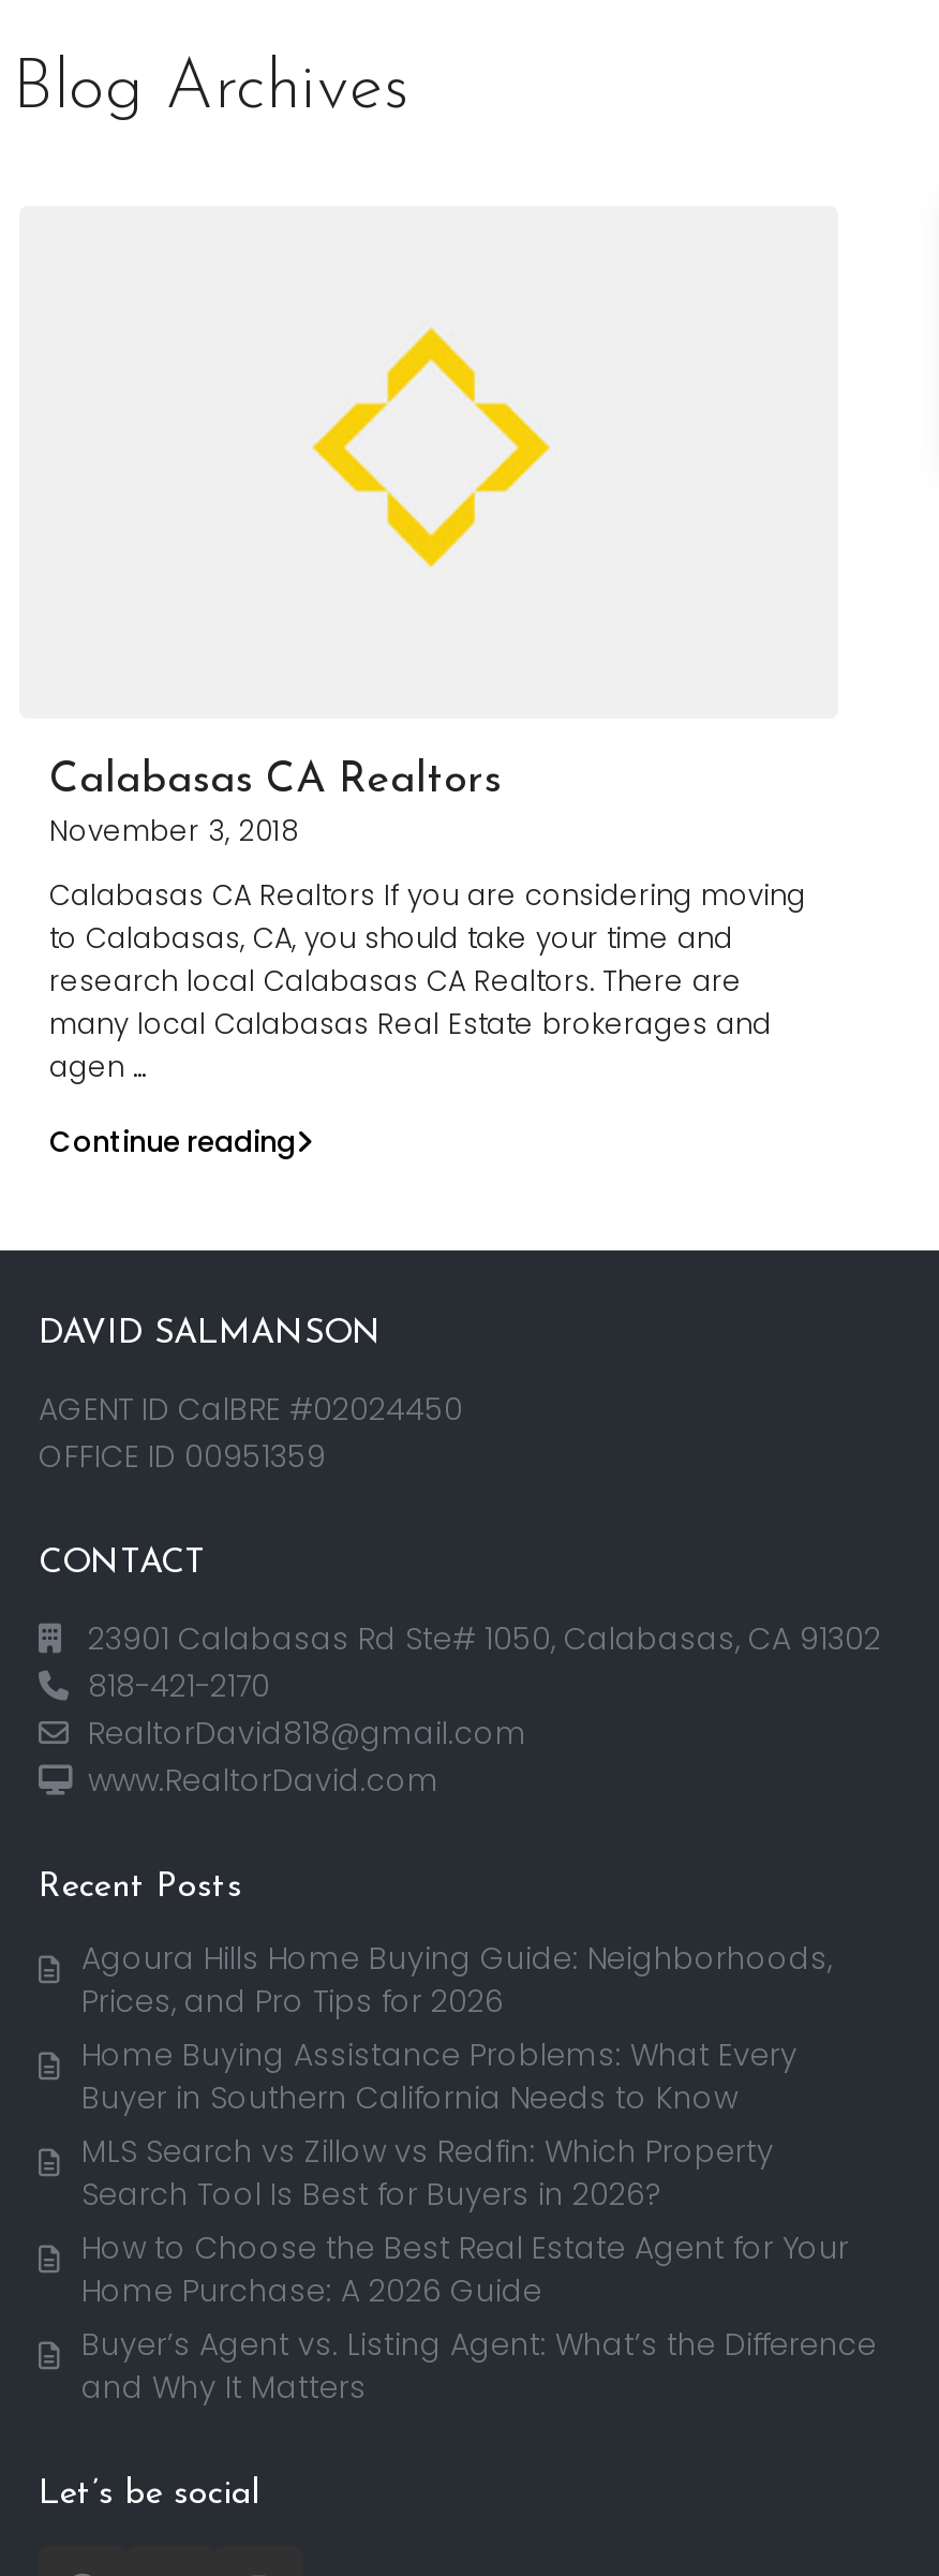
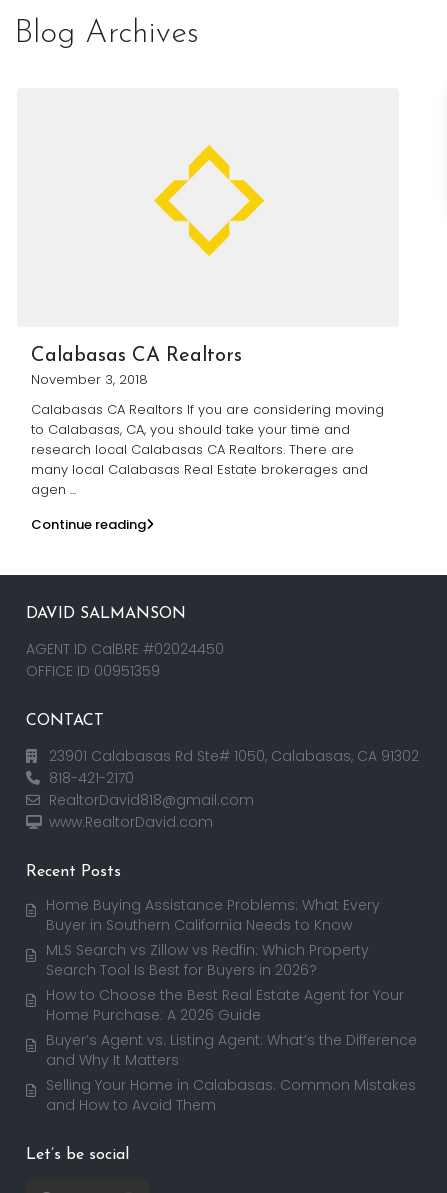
- Agoura Hills Home Buying Guide: Neighborhoods,
- Prices, and Pro Tips for 2026

moved up: Home Buying Assistance Problems: What Every | Buyer in Southern California Needs to Know | MLS Search vs Zillow vs Redfin: Which Property | Search Tool Is Best for Buyers in 2026? | How to Choose the Best Real Estate Agent for Your | Home Purchase: A 2026 Guide | Buyer’s Agent vs. Listing Agent: What’s the Difference | and Why It Matters

+ Selling Your Home in Calabasas: Common Mistakes
+ and How to Avoid Them
